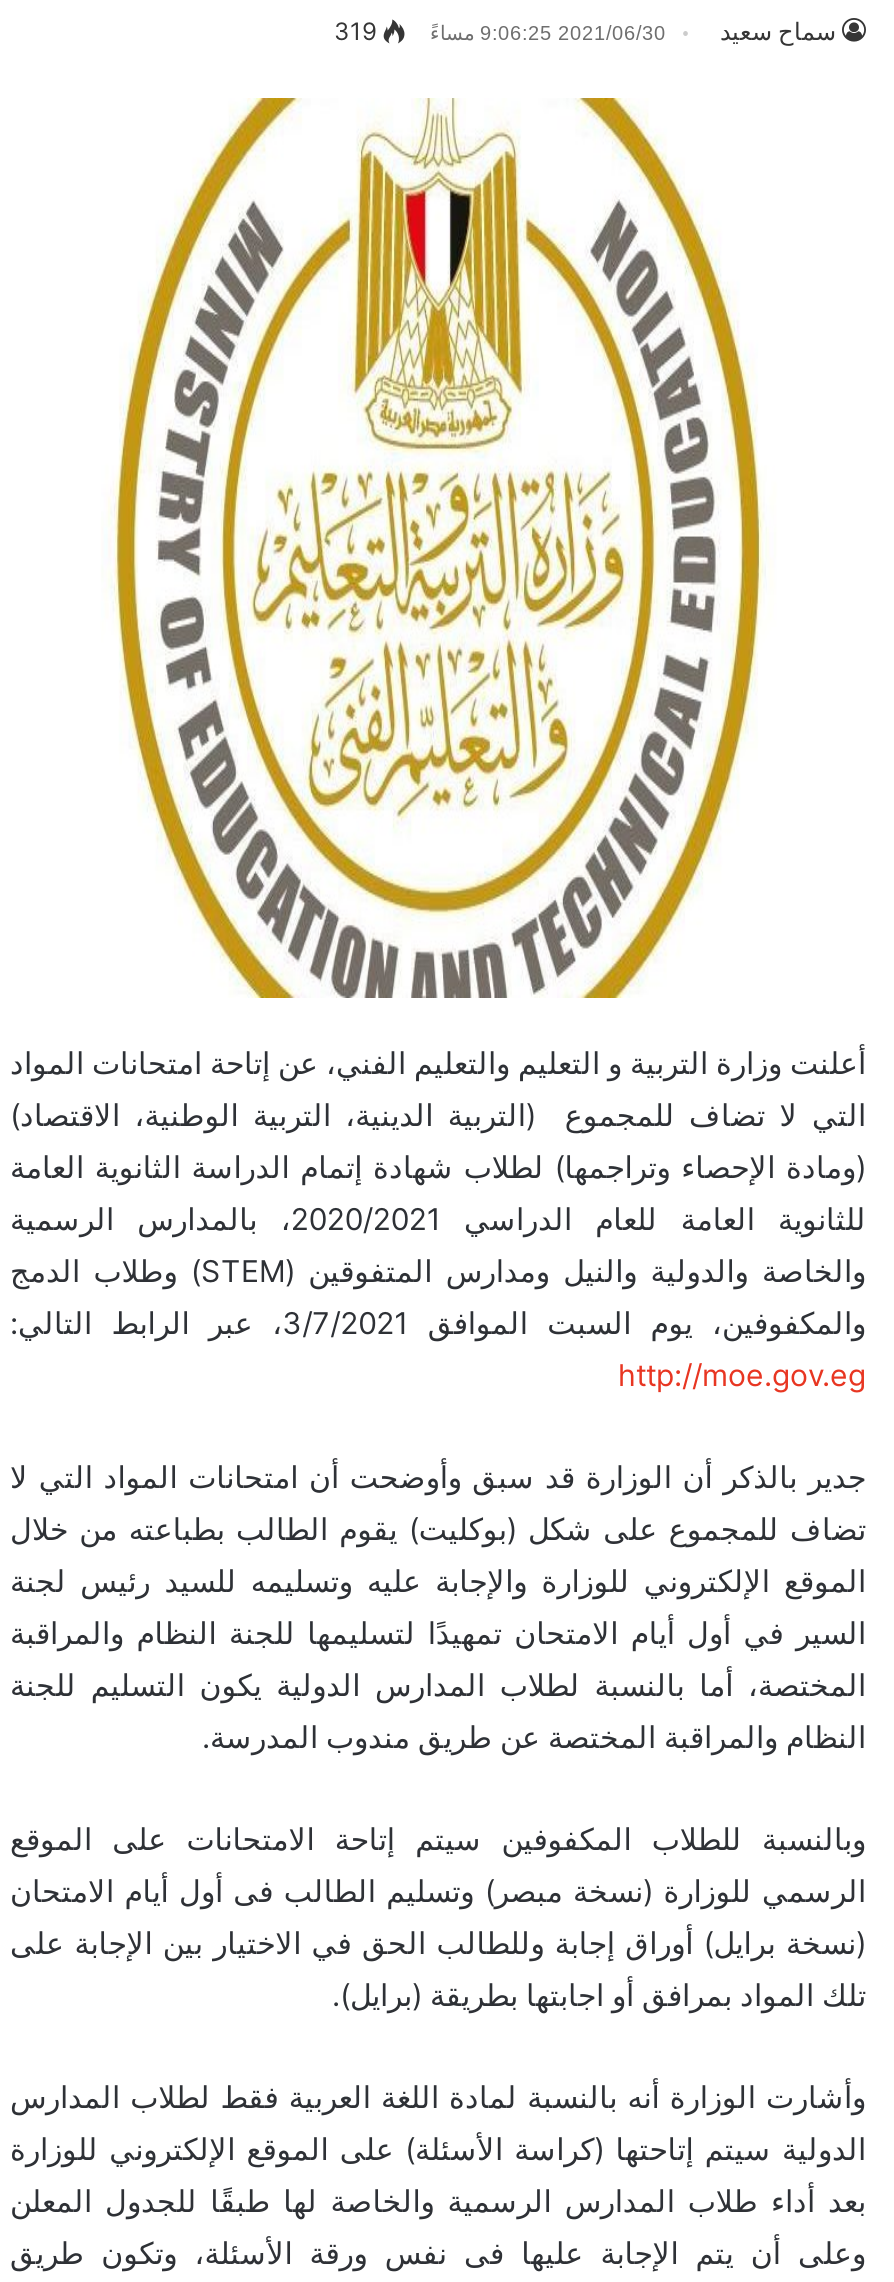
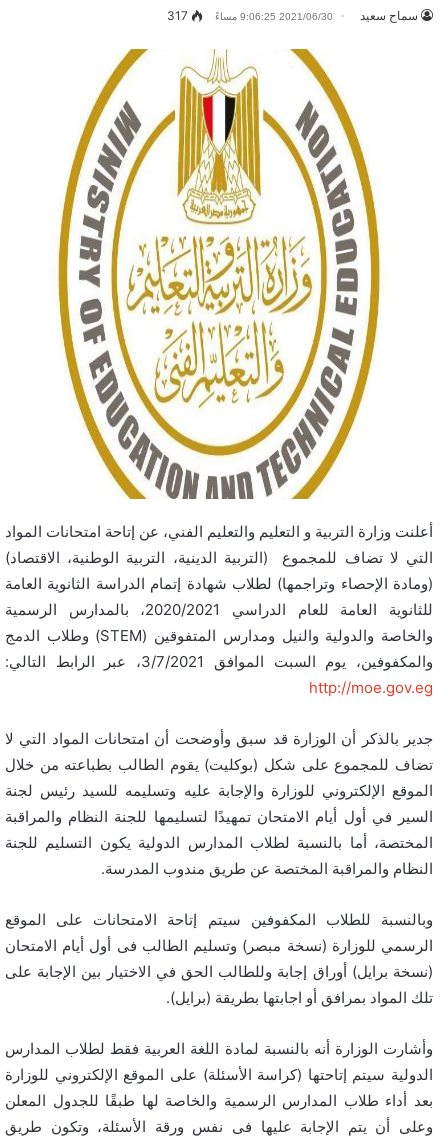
- 319
+ 317
